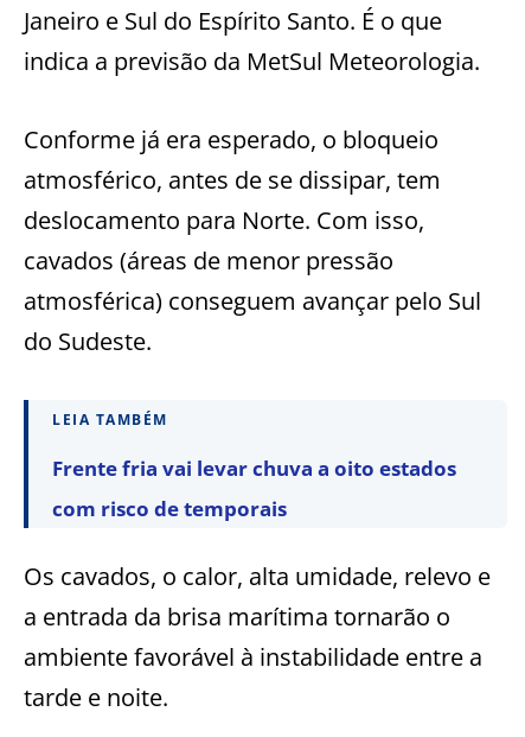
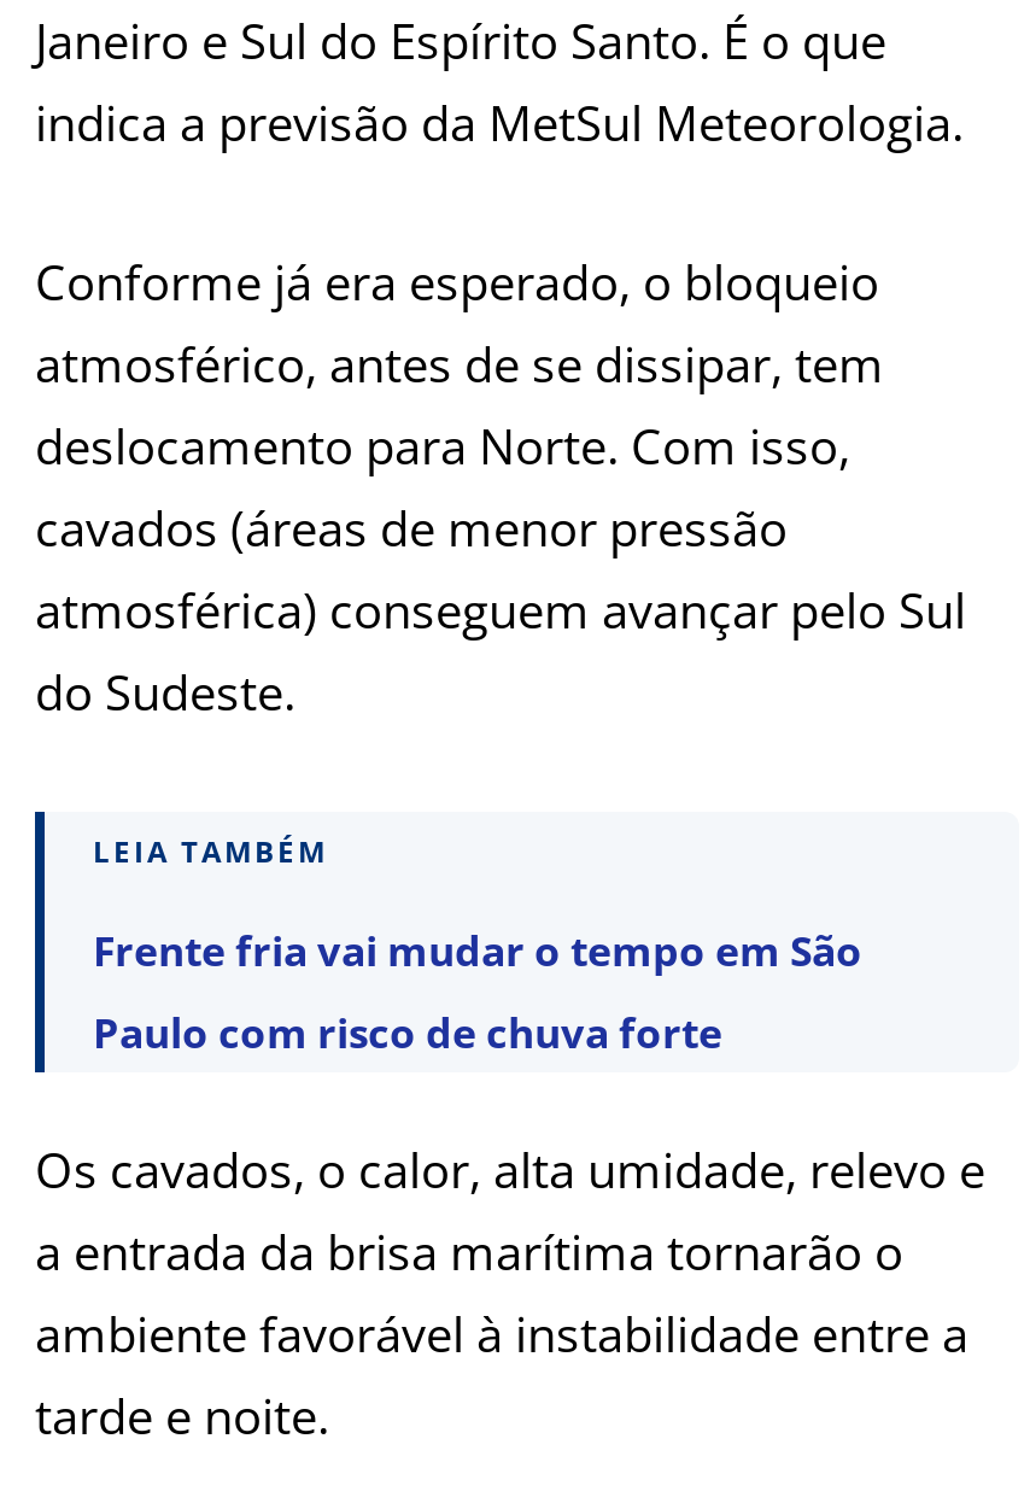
- Frente fria vai levar chuva a oito estados
+ Frente fria vai mudar o tempo em São

- com risco de temporais
+ Paulo com risco de chuva forte
